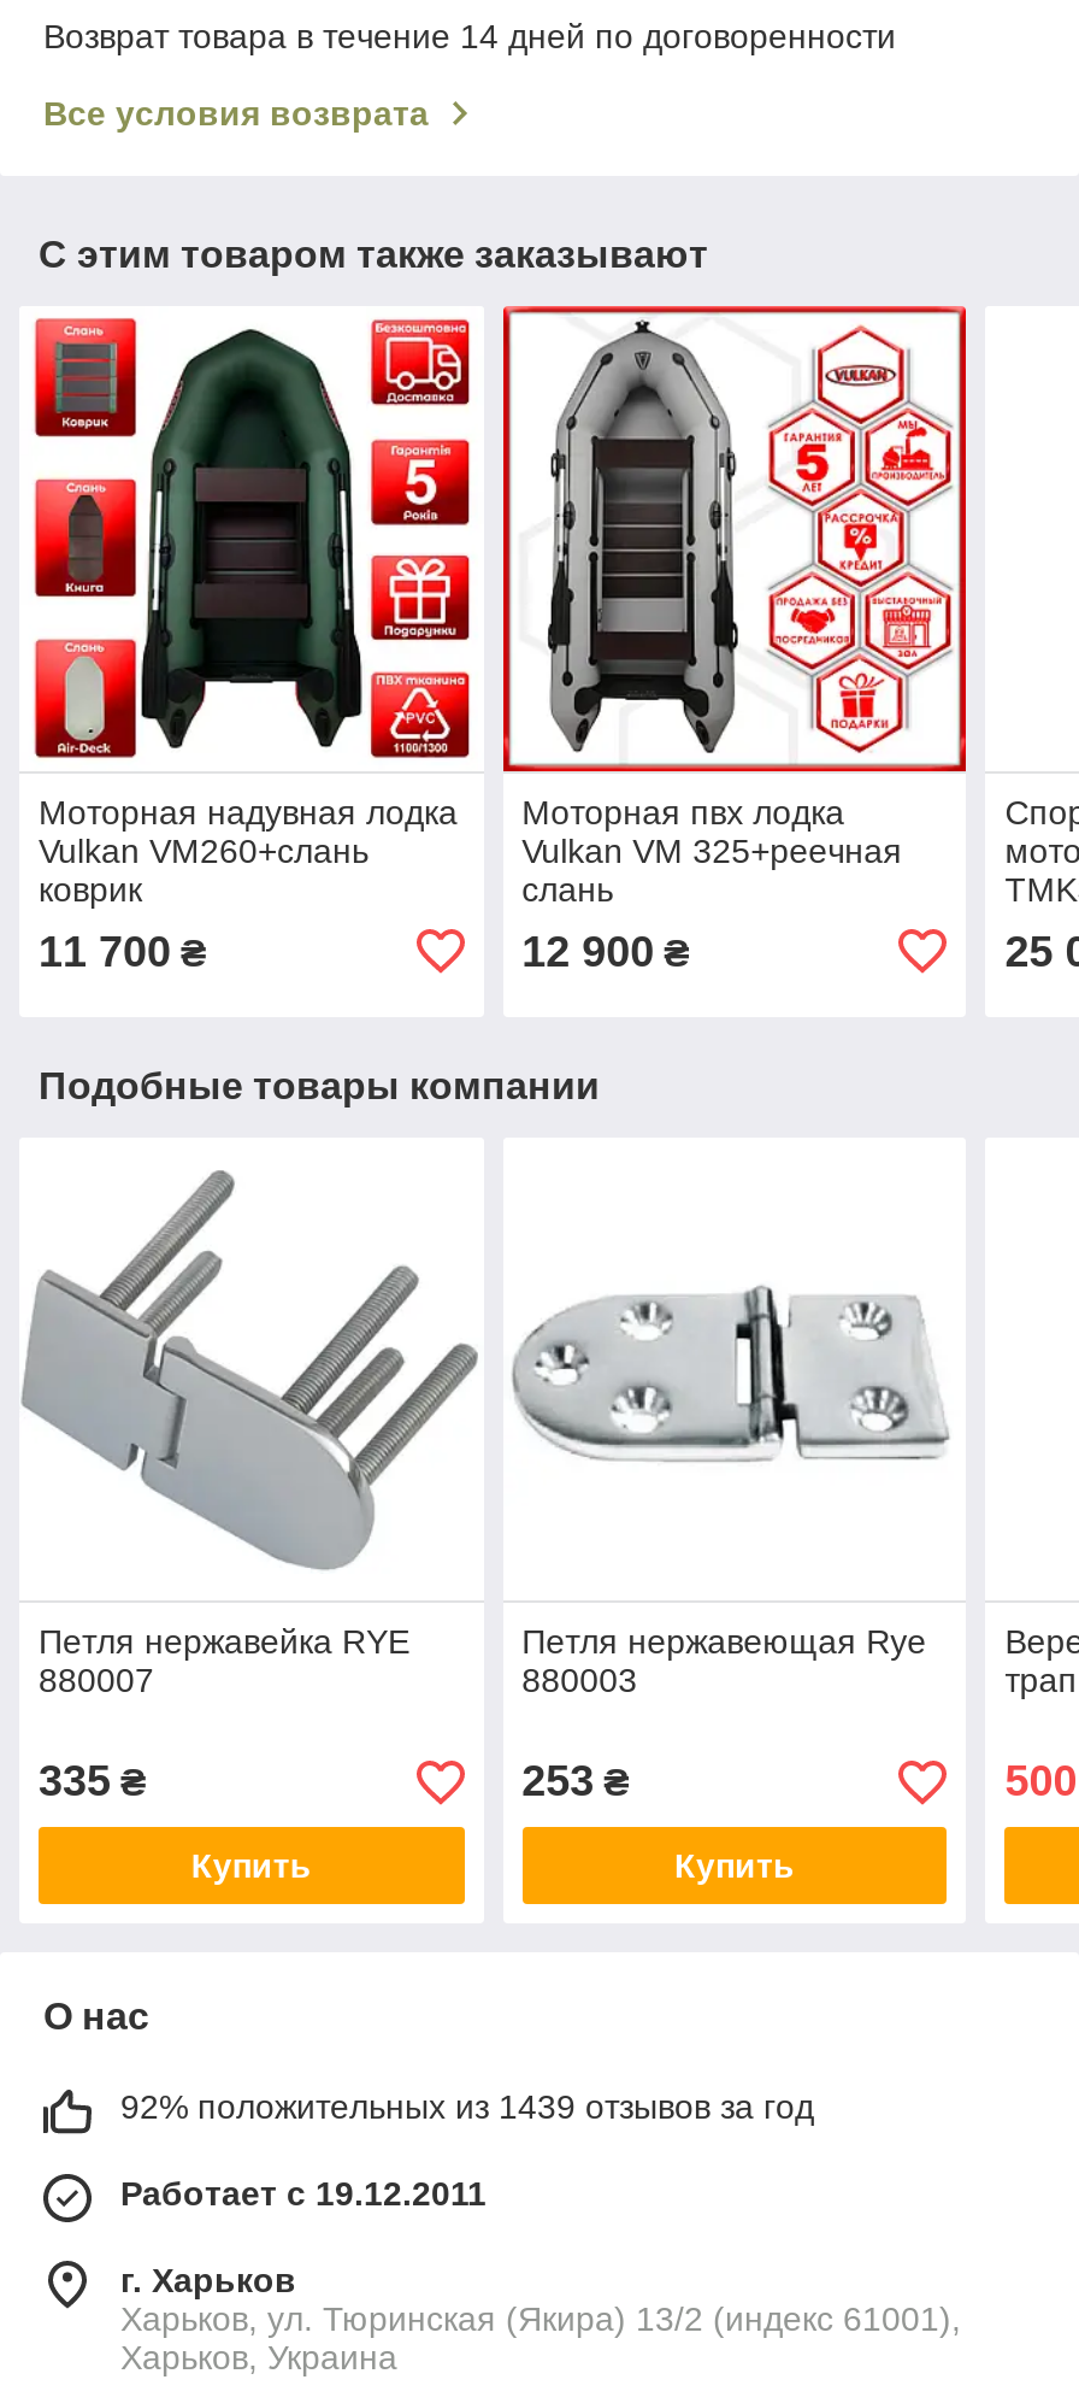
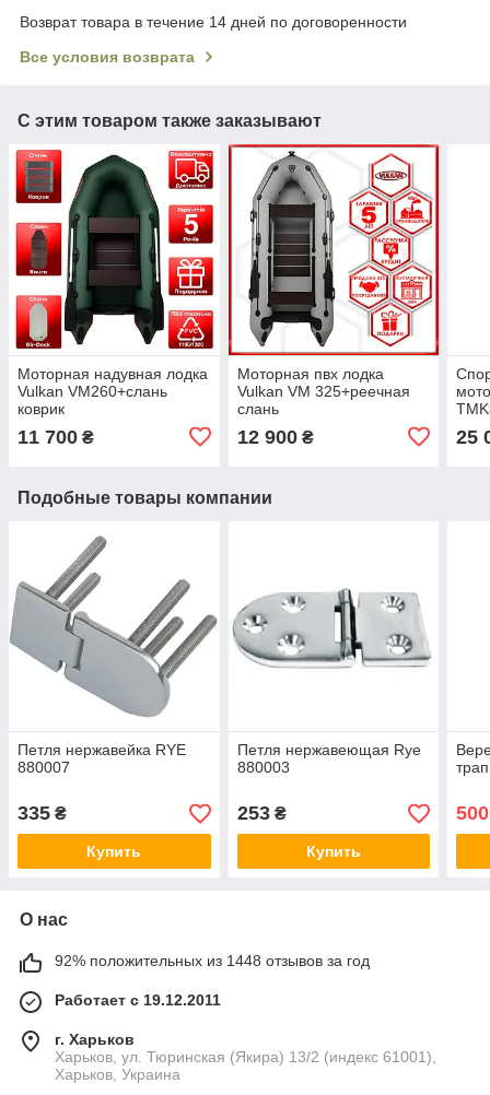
- 92% положительных из 1439 отзывов за год
+ 92% положительных из 1448 отзывов за год
